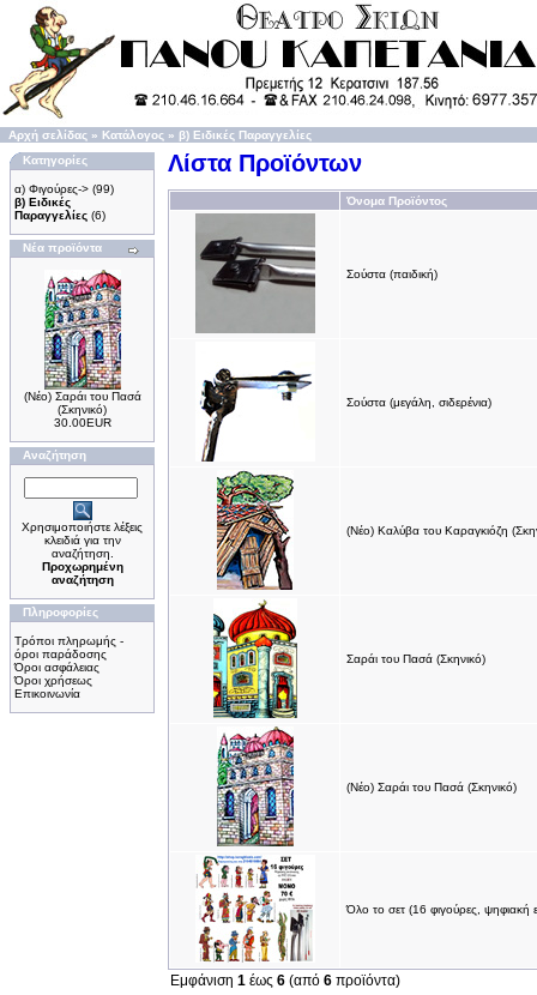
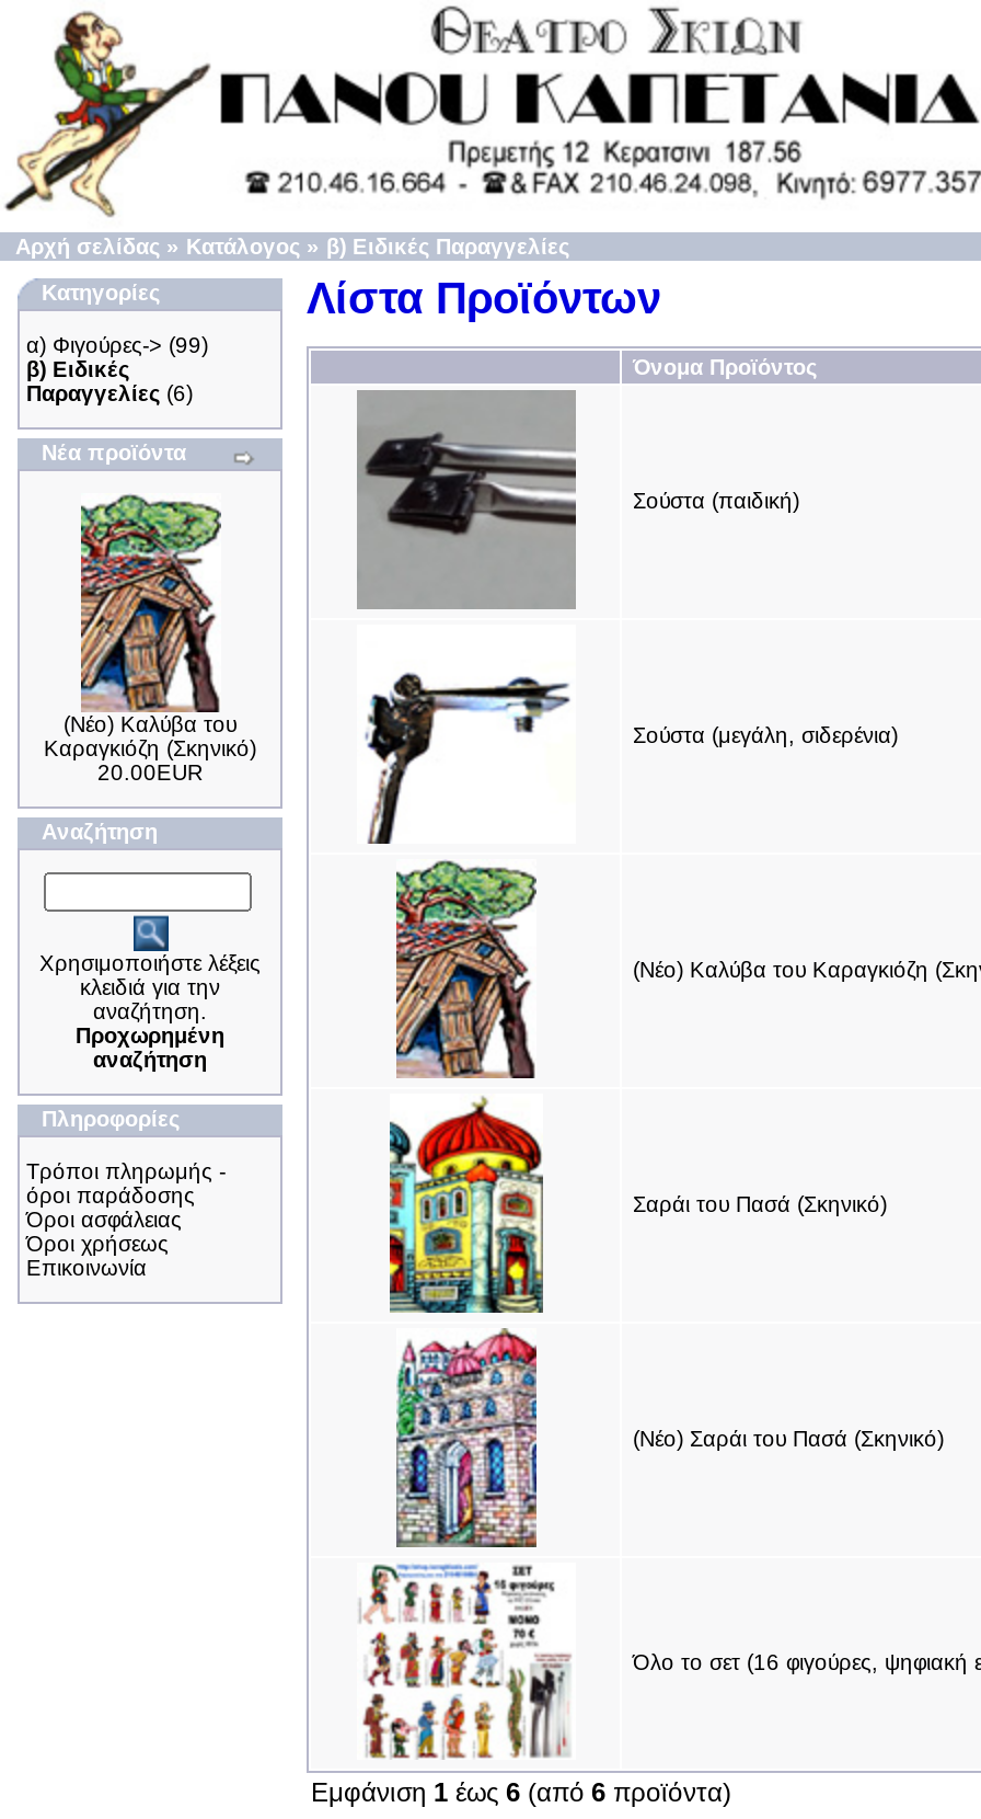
- [image]
- (Νέο) Σαράι του Πασά
- (Σκηνικό)
- 30.00EUR
+ [image]
+ (Νέο) Καλύβα του
+ Καραγκιόζη (Σκηνικό)
+ 20.00EUR
